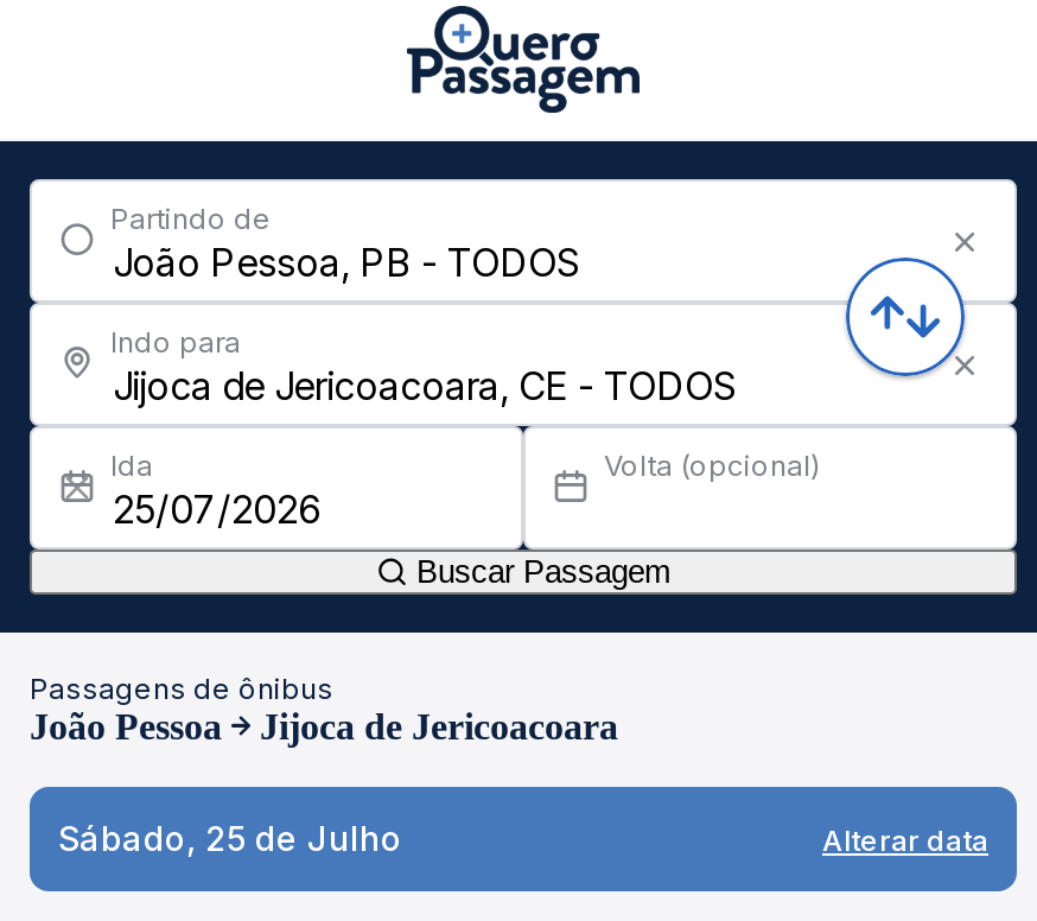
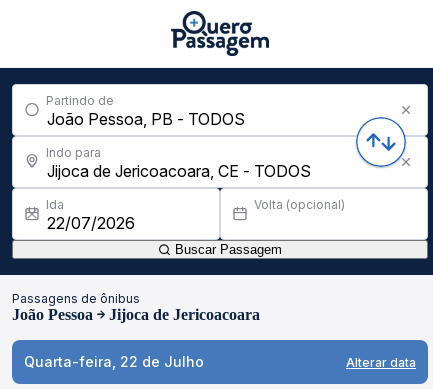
- Sábado, 25 de Julho
+ Quarta-feira, 22 de Julho
